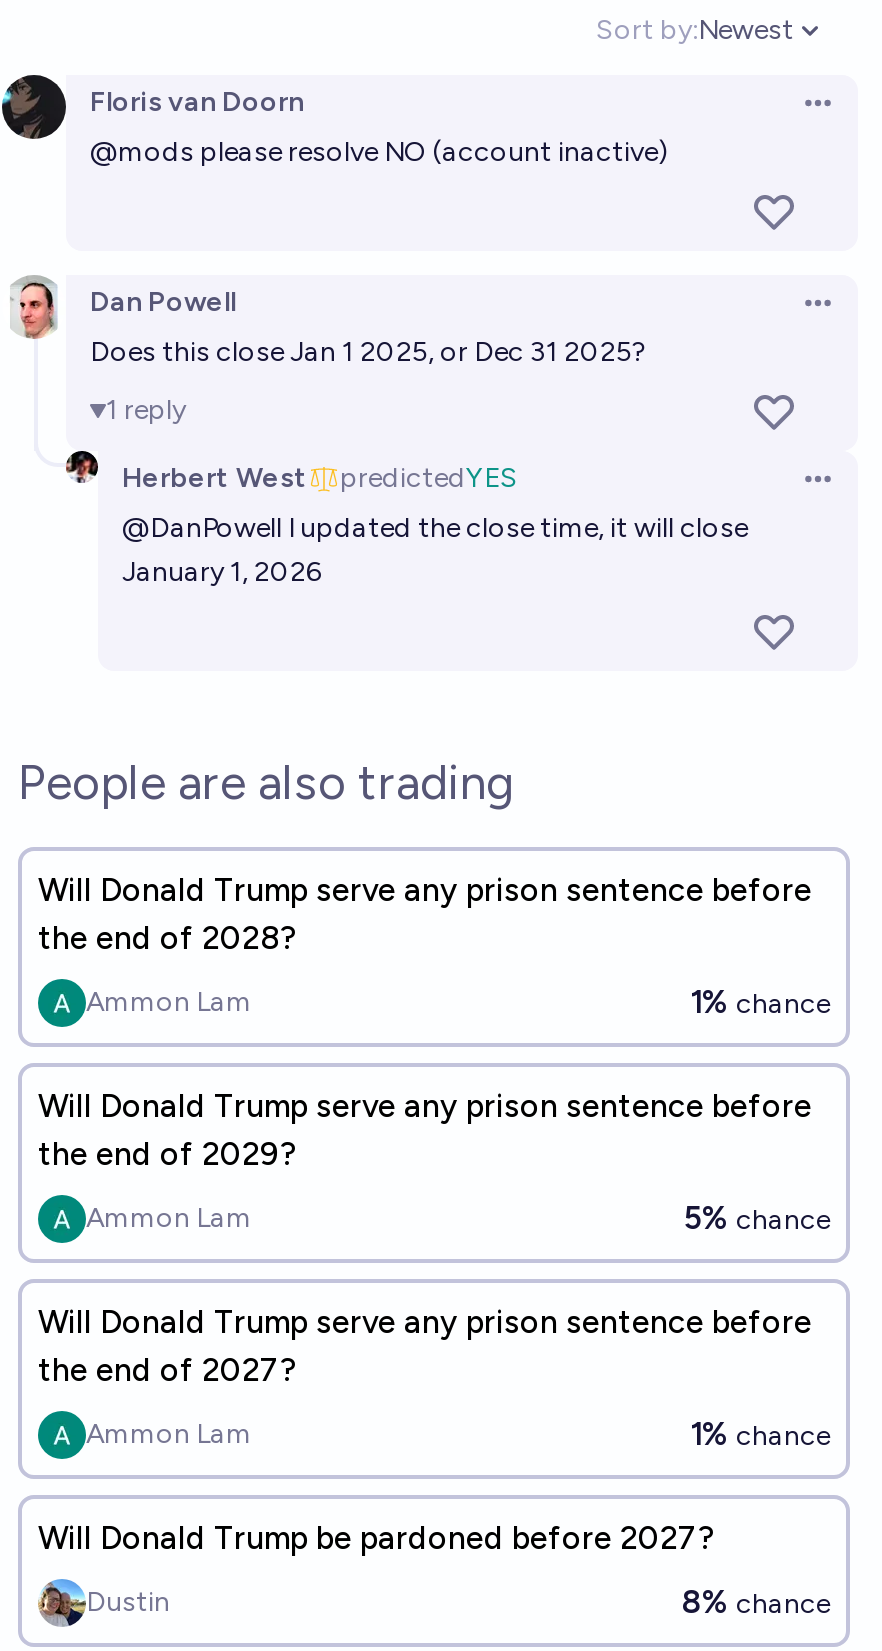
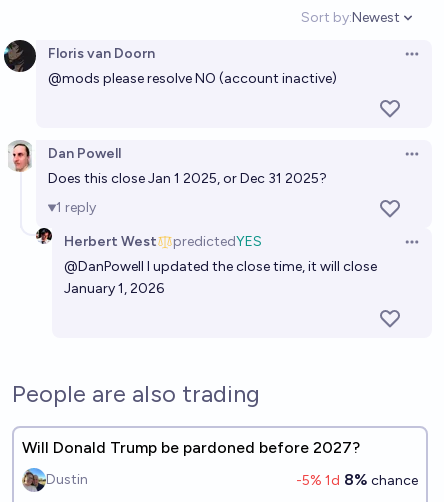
- Will Donald Trump serve any prison sentence before
- the end of 2028?
- Ammon Lam
- 1% chance
- Will Donald Trump serve any prison sentence before
- the end of 2029?
- Ammon Lam
- 5% chance
- Will Donald Trump serve any prison sentence before
- the end of 2027?
- Ammon Lam
- 1% chance

- 8% chance
+ -5% 1d 8% chance
